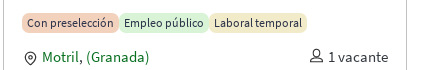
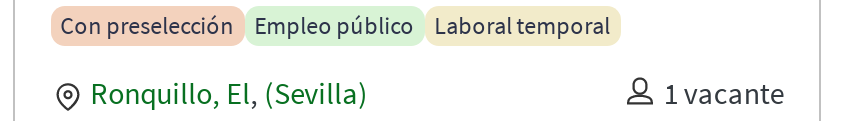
- Motril, (Granada)
+ Ronquillo, El, (Sevilla)
